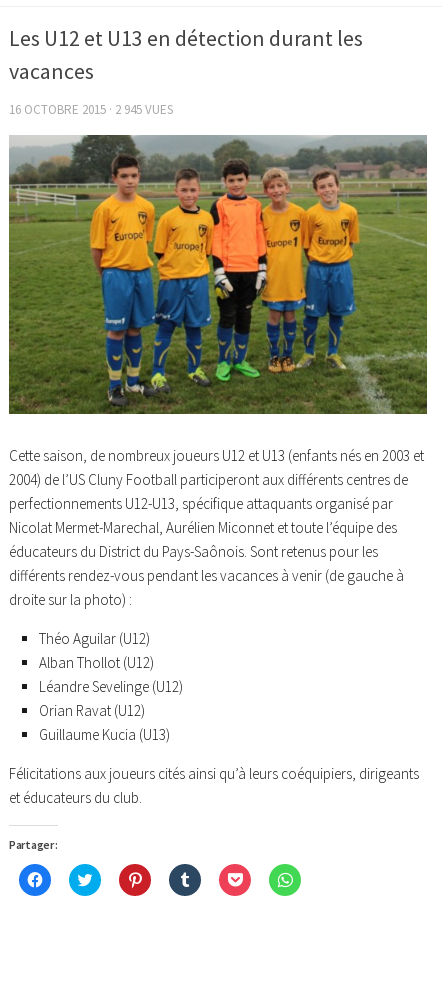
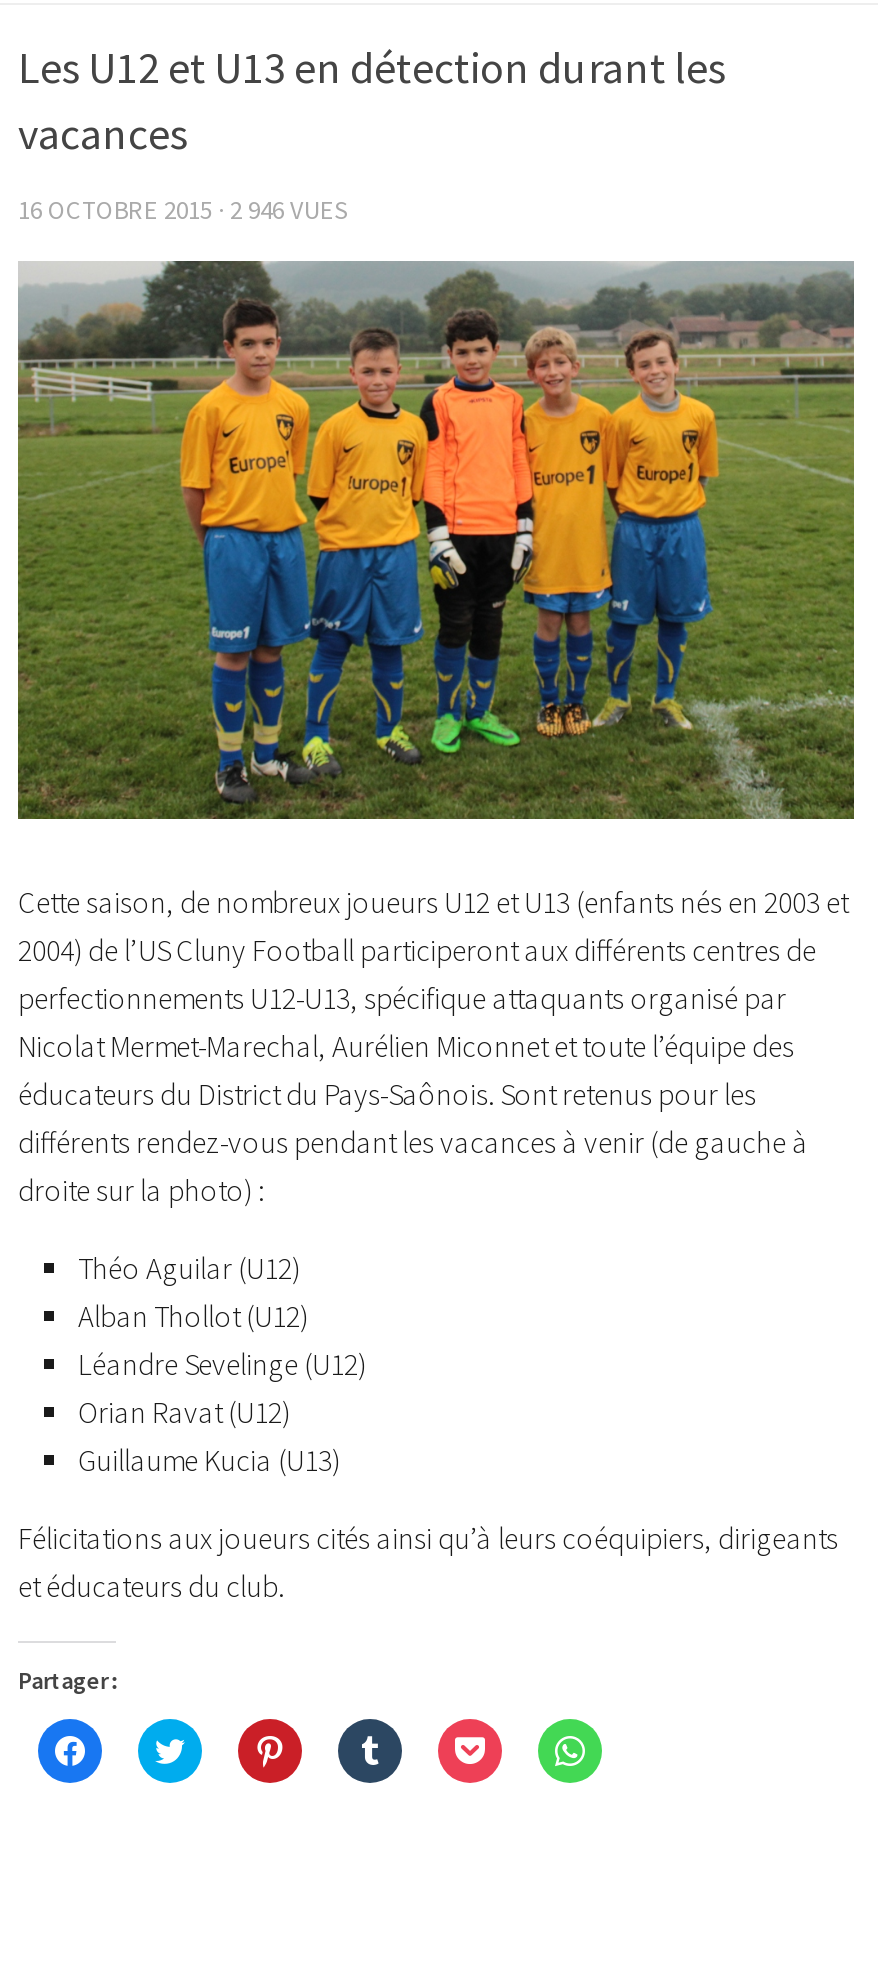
- 16 OCTOBRE 2015 · 2 945 VUES
+ 16 OCTOBRE 2015 · 2 946 VUES
